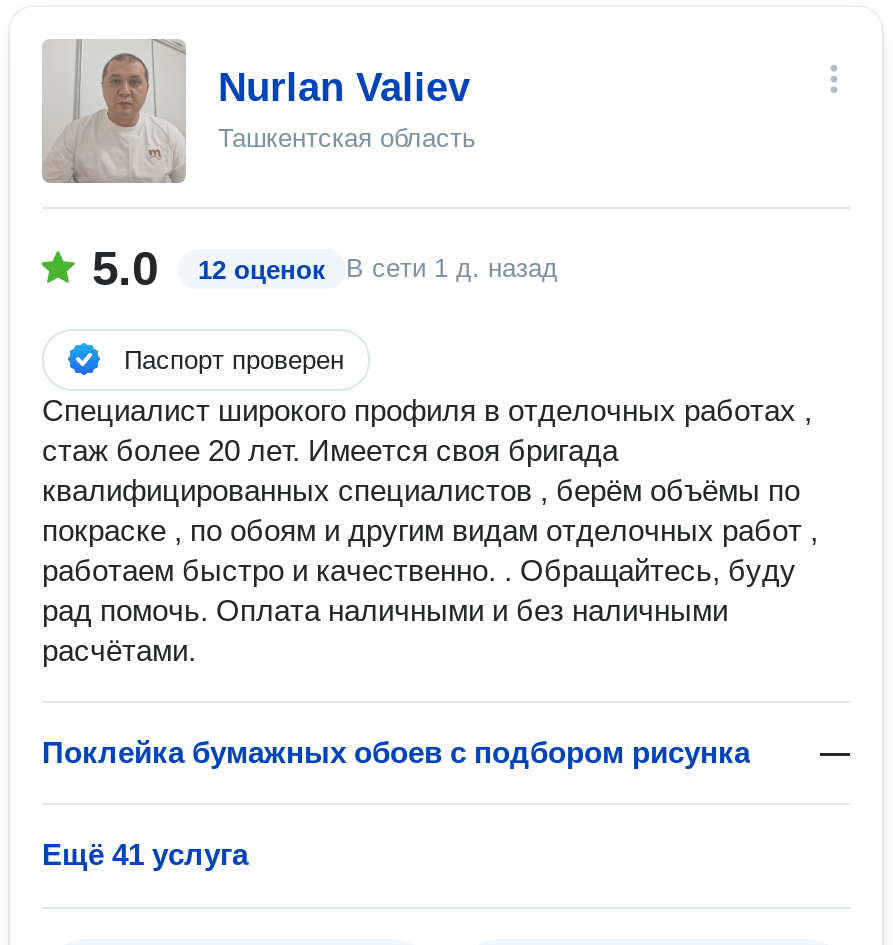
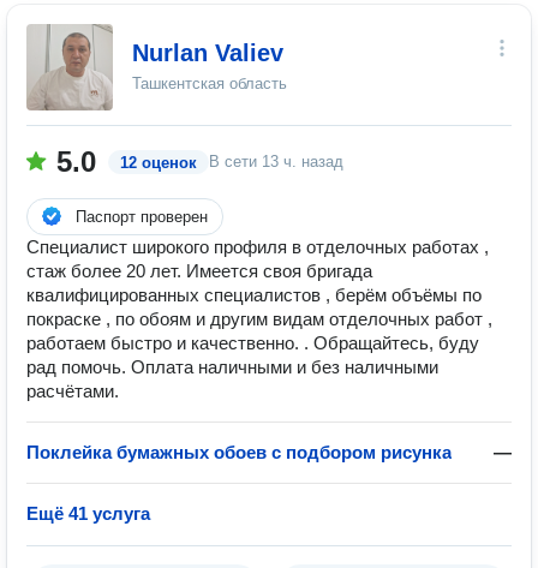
- 5.0 12 оценок В сети 1 д. назад
+ 5.0 12 оценок В сети 13 ч. назад
